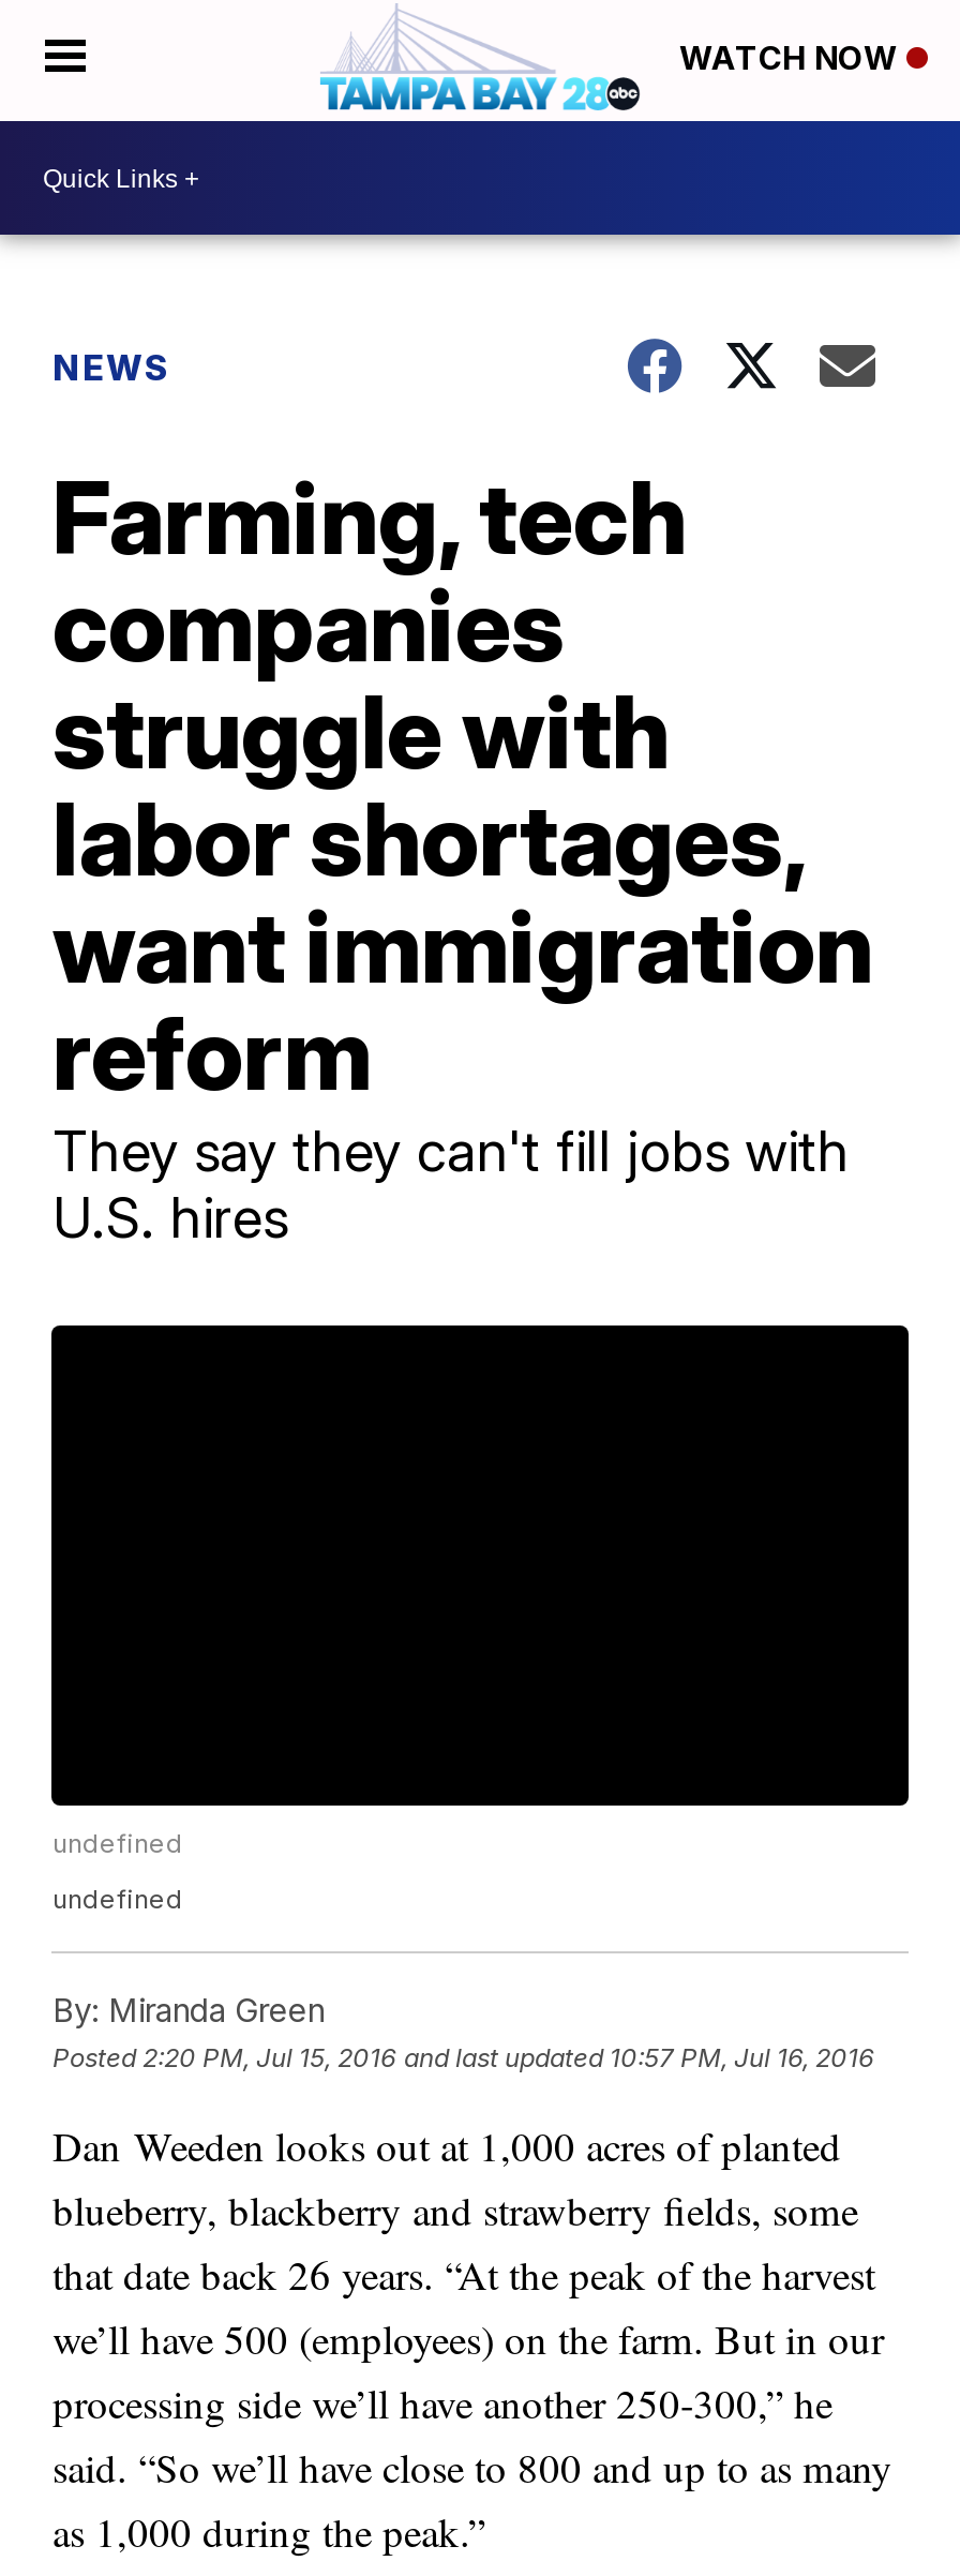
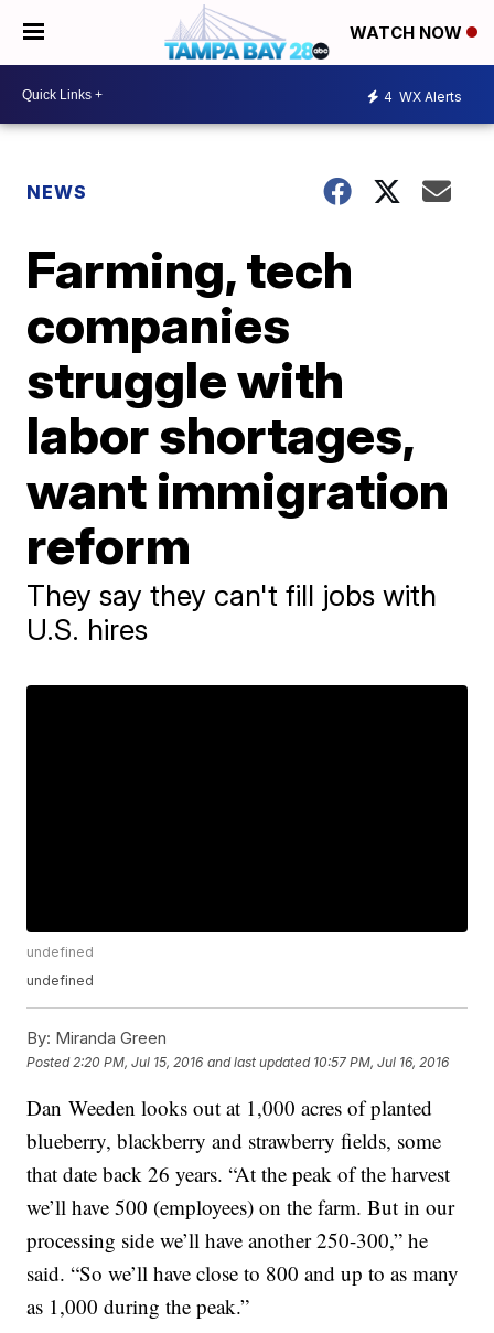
+ 4 WX Alerts
